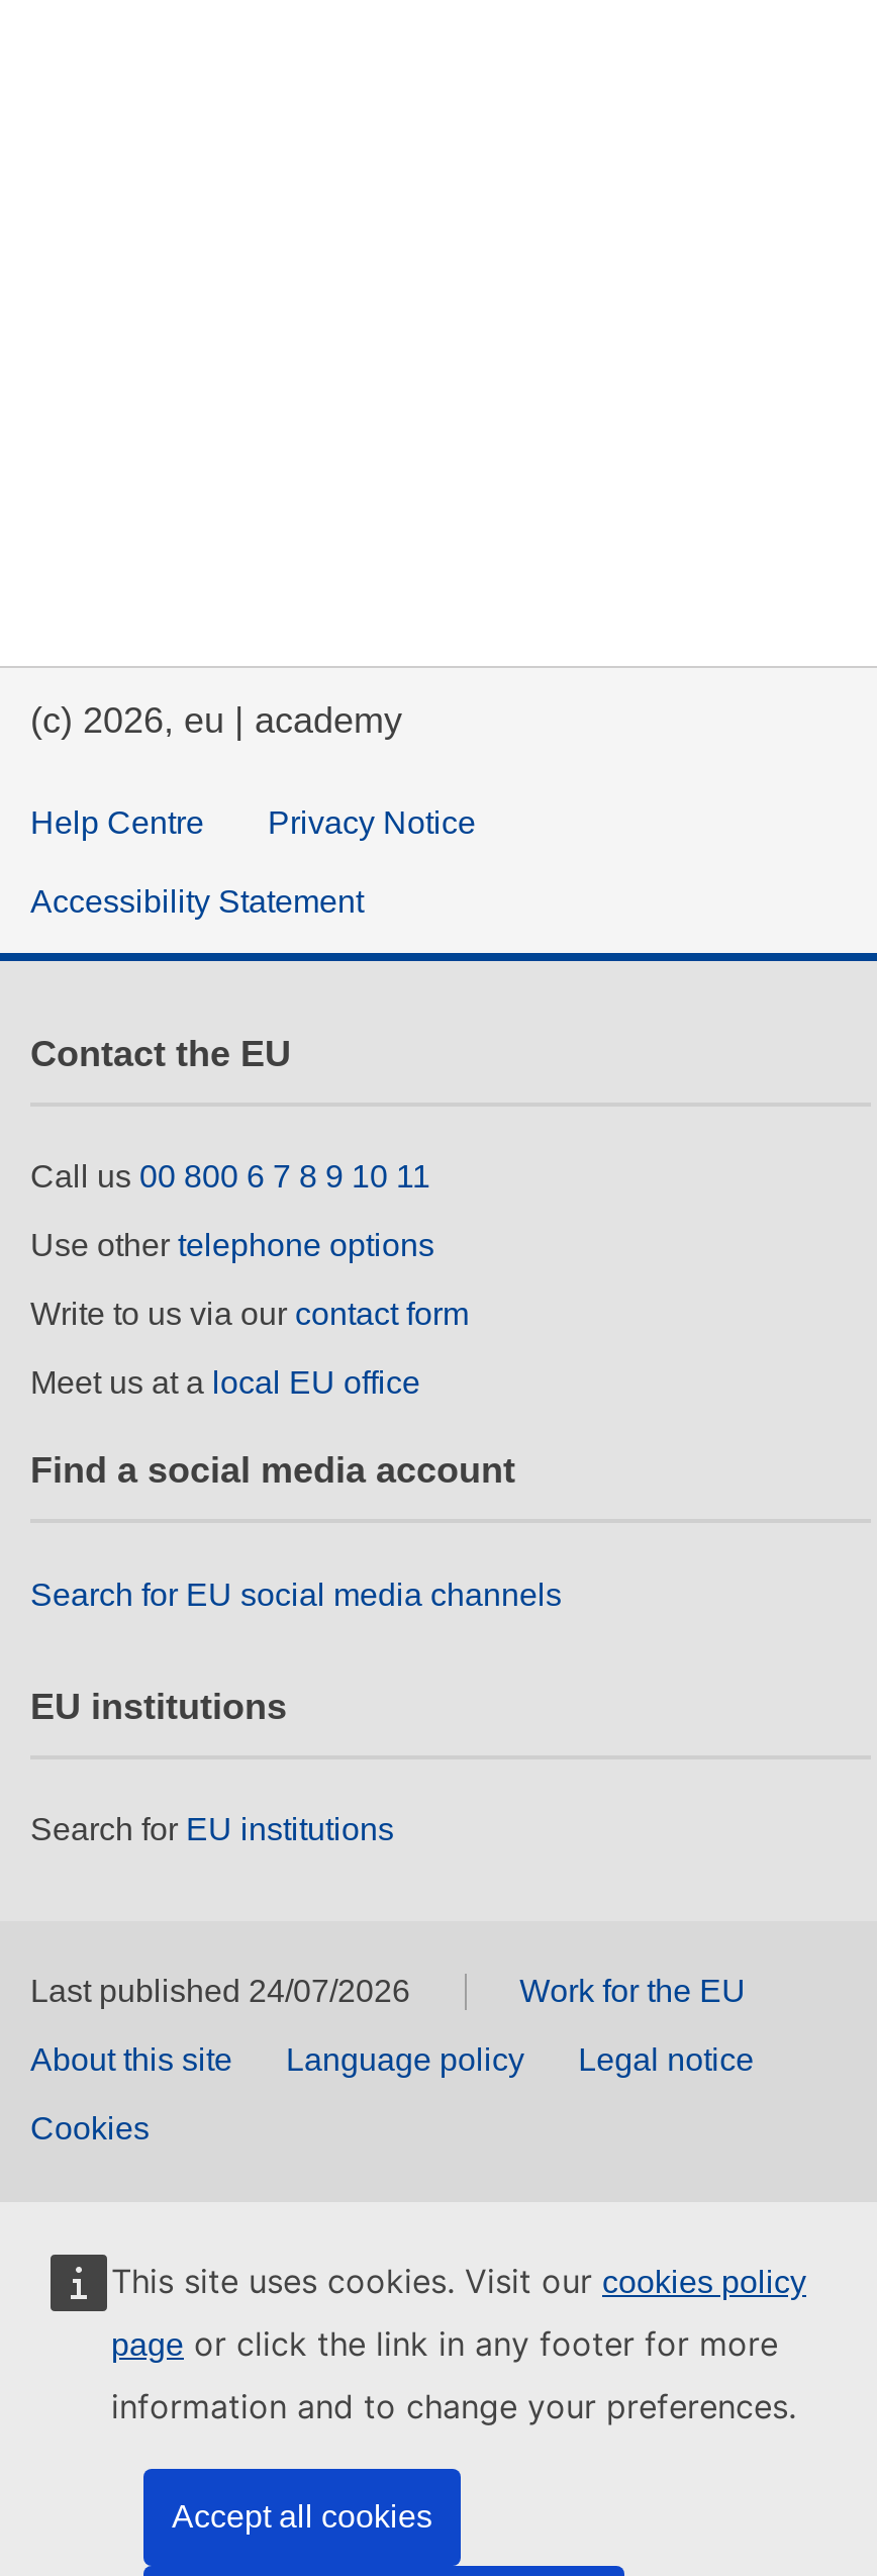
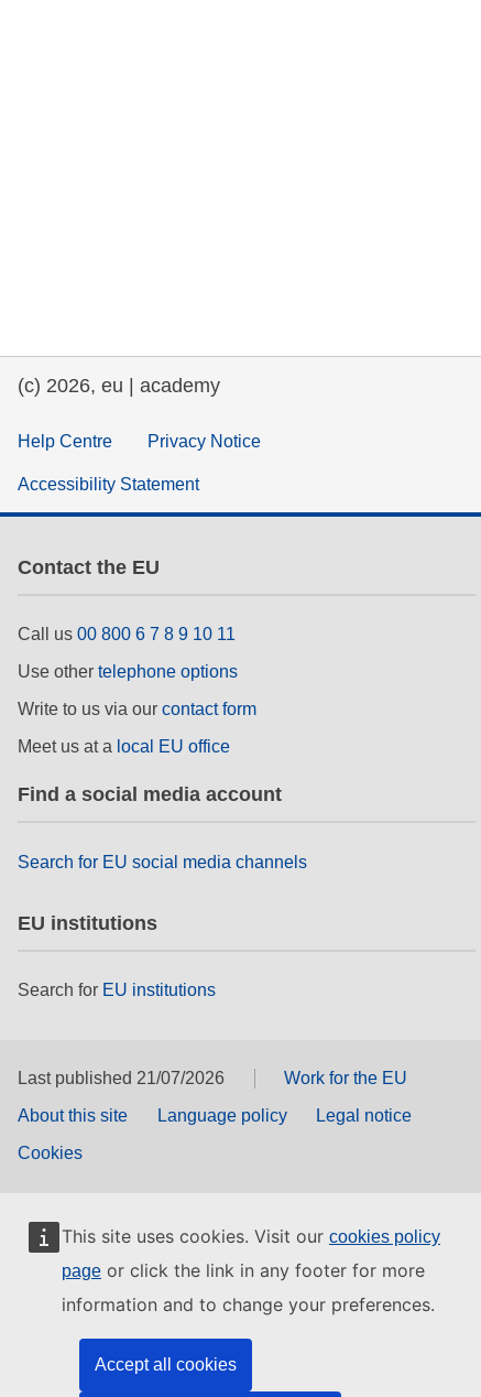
- Last published 24/07/2026
+ Last published 21/07/2026
